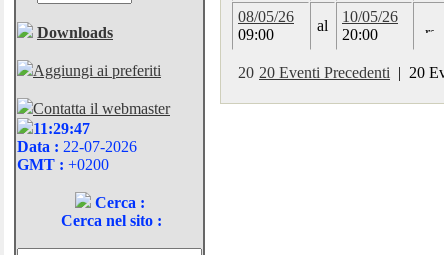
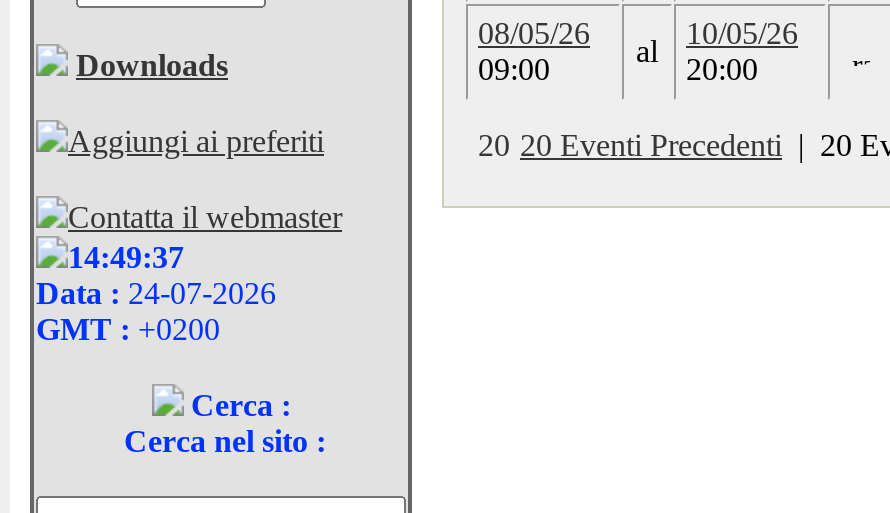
- 11:29:47
+ 14:49:37

- Data : 22-07-2026
+ Data : 24-07-2026
